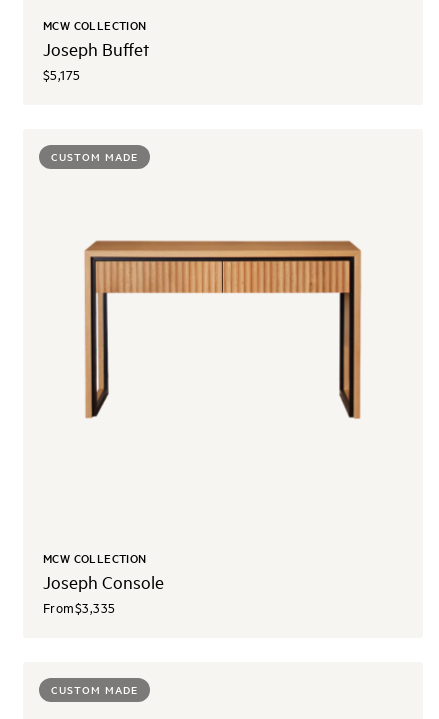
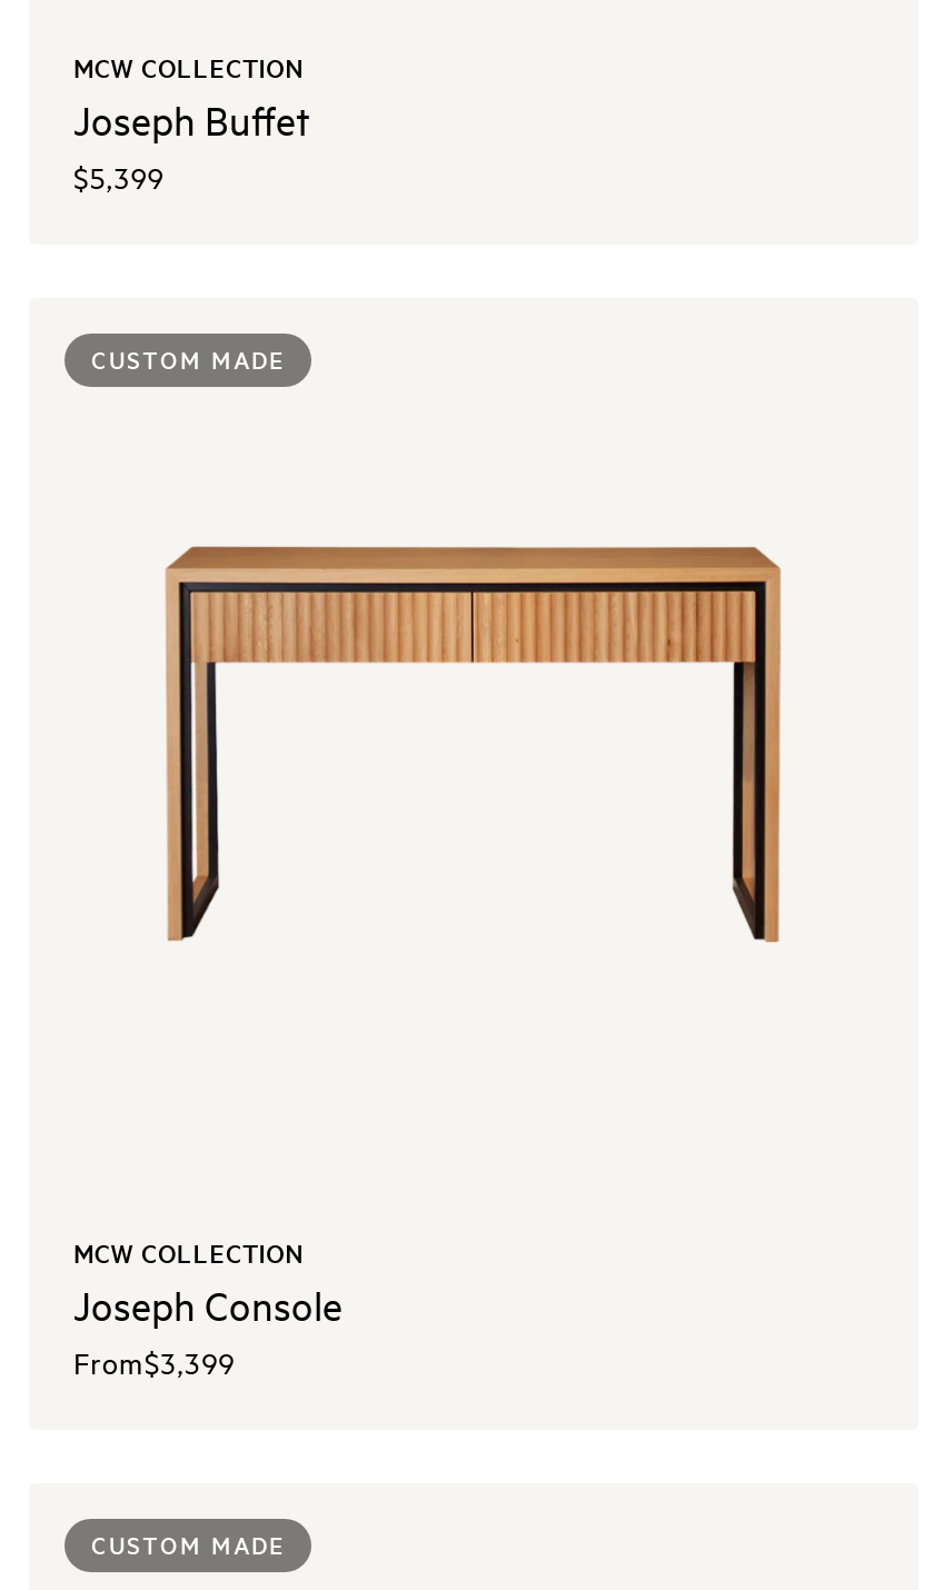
- $5,175
+ $5,399

- From$3,335
+ From$3,399
